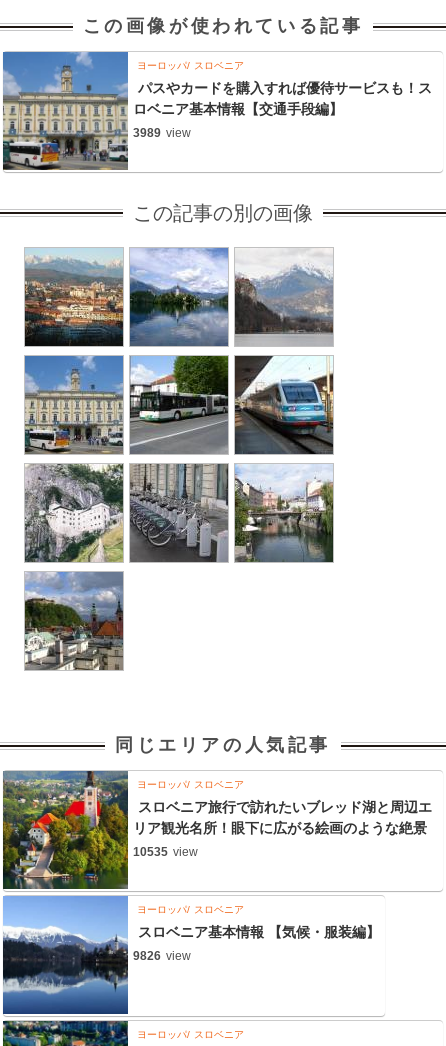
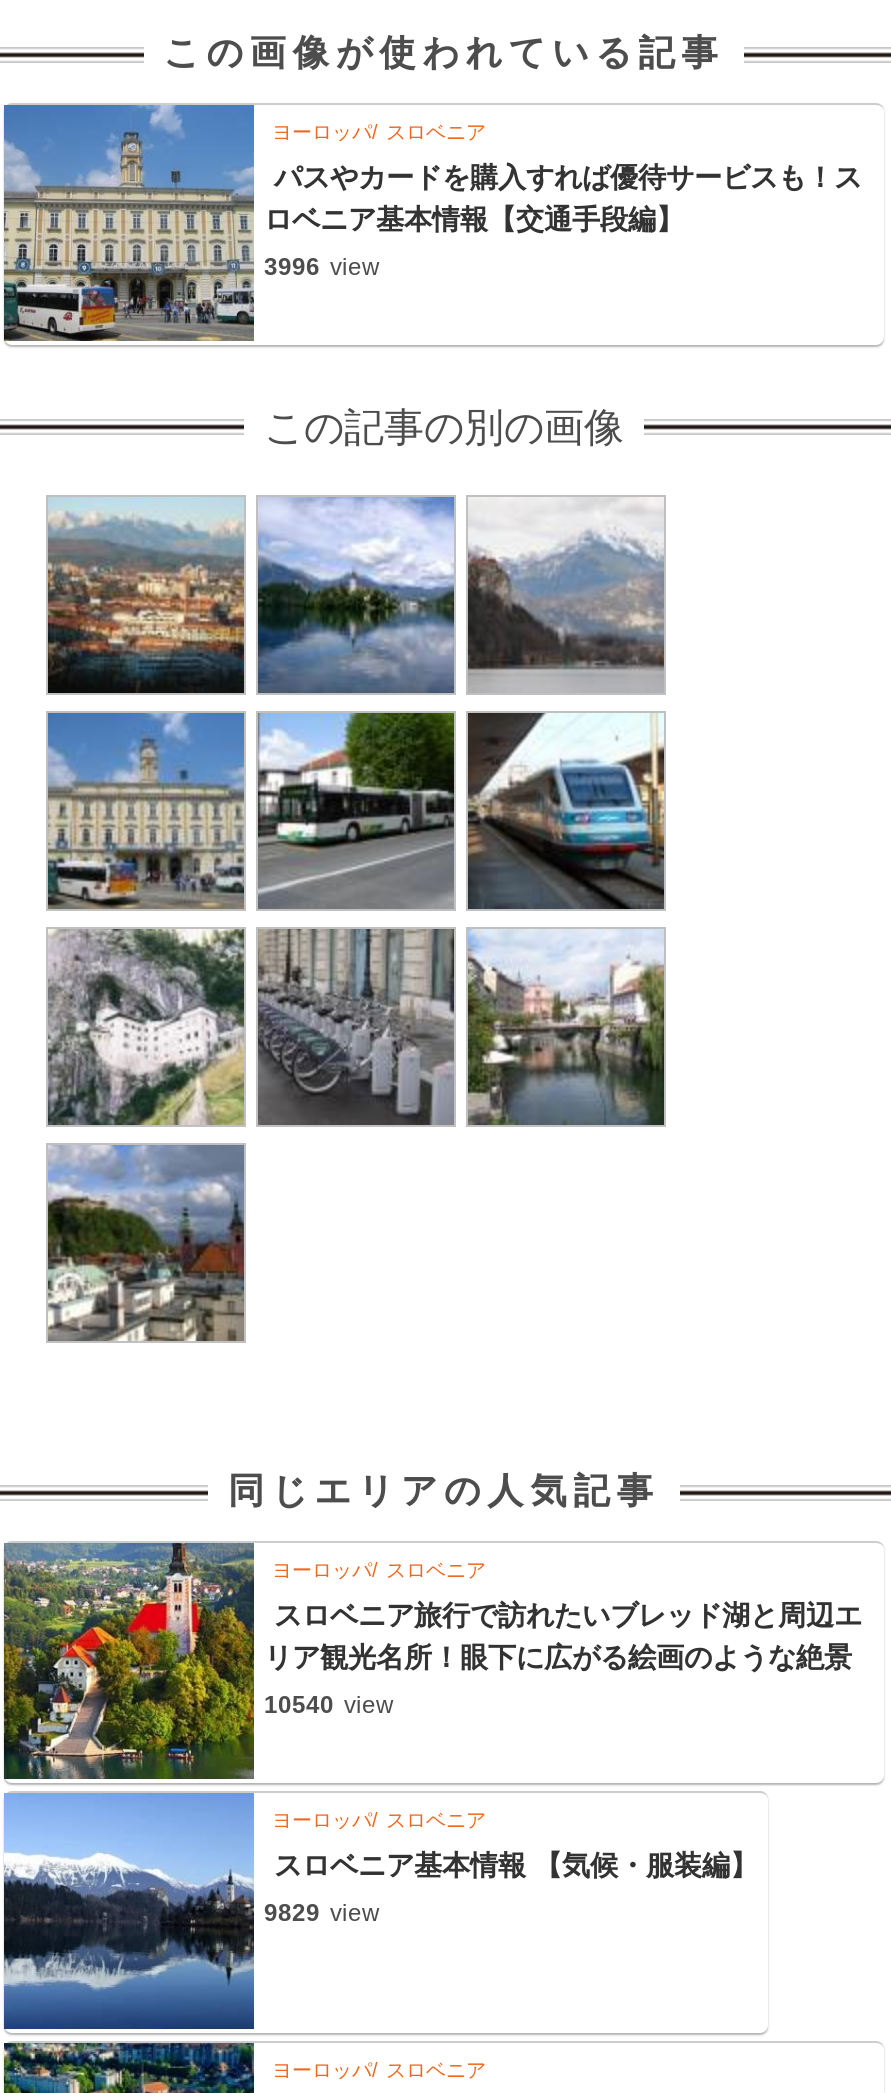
- 3989 view
+ 3996 view

- 10535 view
+ 10540 view

- 9826 view
+ 9829 view
